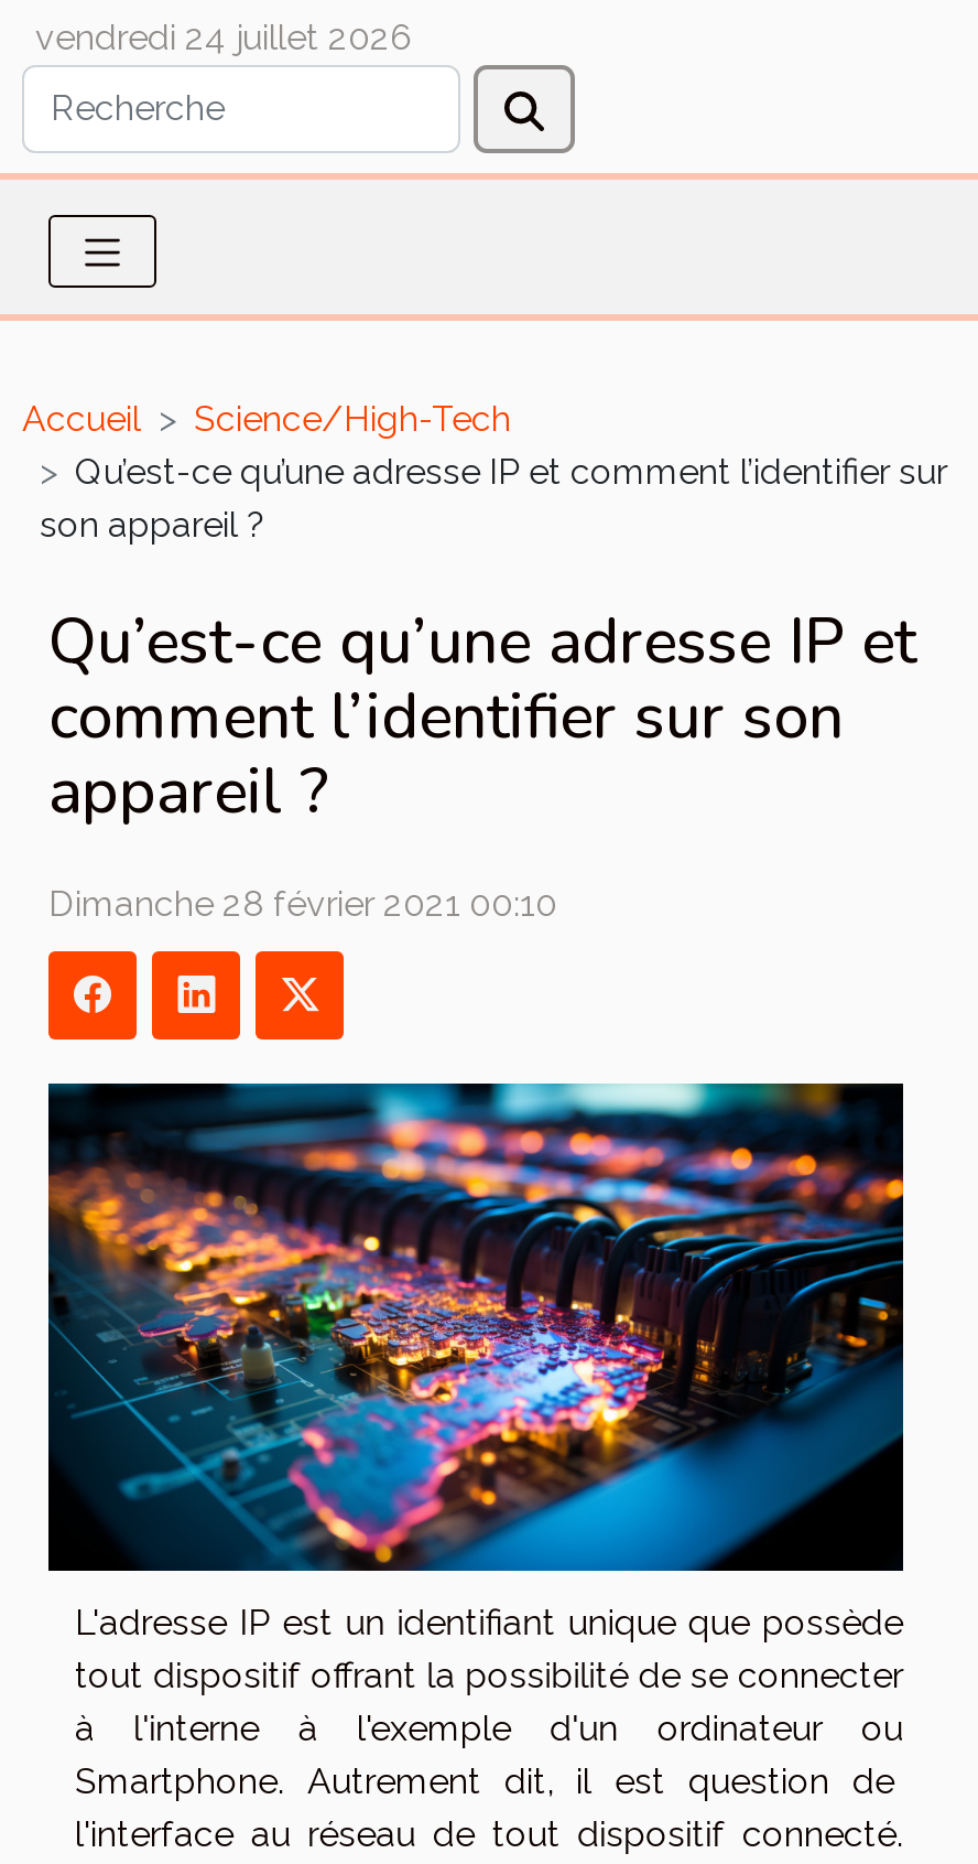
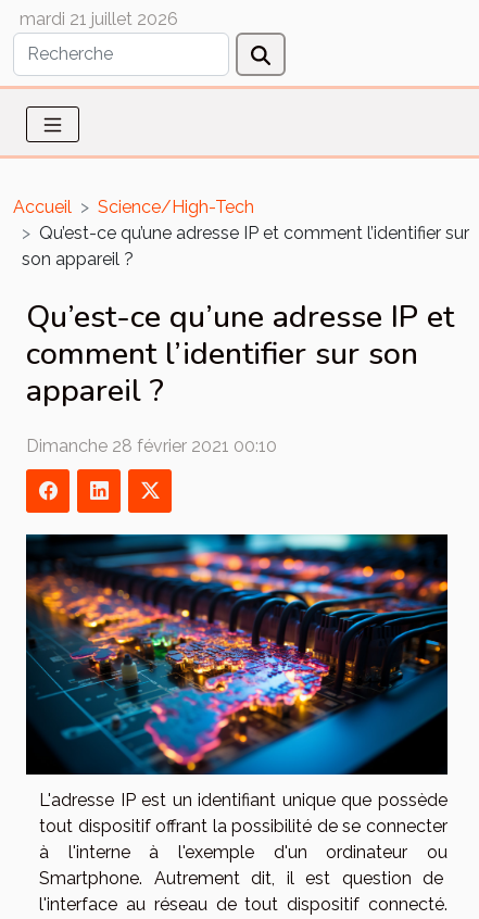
- vendredi 24 juillet 2026
+ mardi 21 juillet 2026
